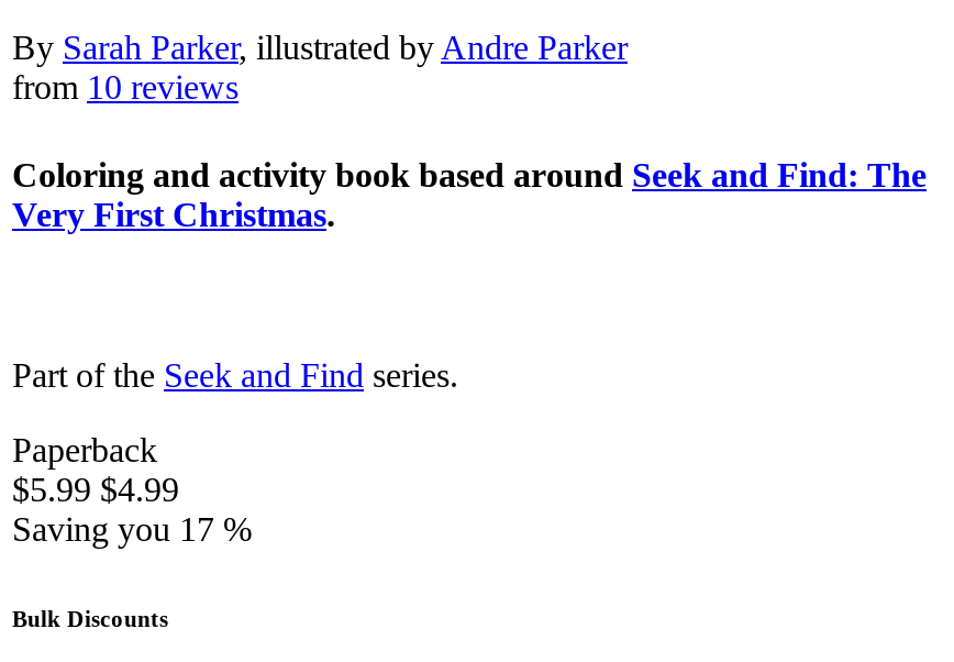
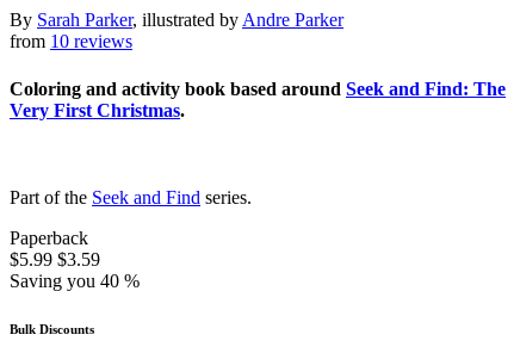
- $5.99 $4.99
+ $5.99 $3.59

- Saving you 17 %
+ Saving you 40 %
